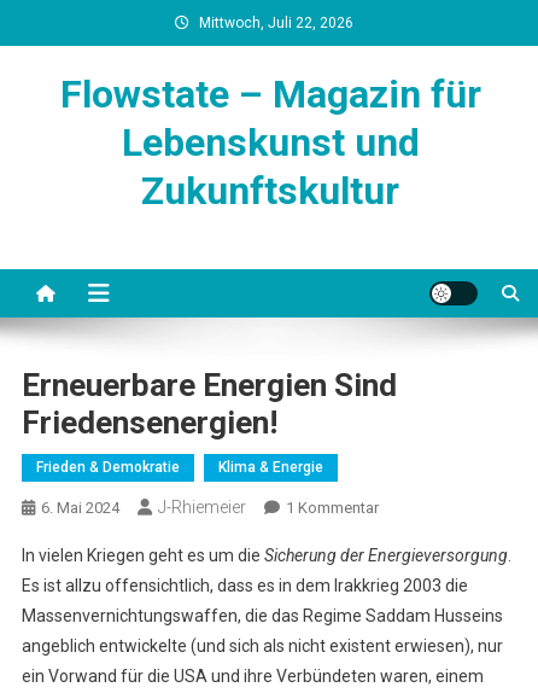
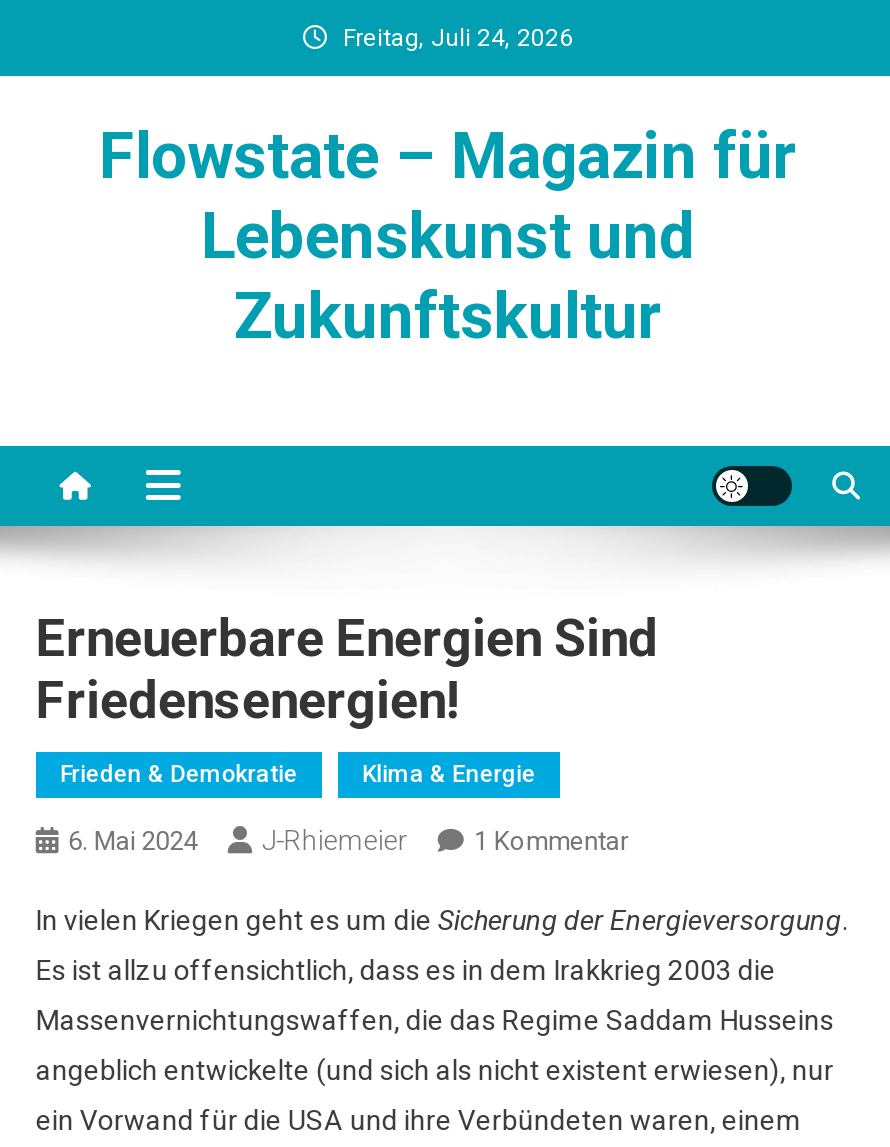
- Mittwoch, Juli 22, 2026
+ Freitag, Juli 24, 2026
